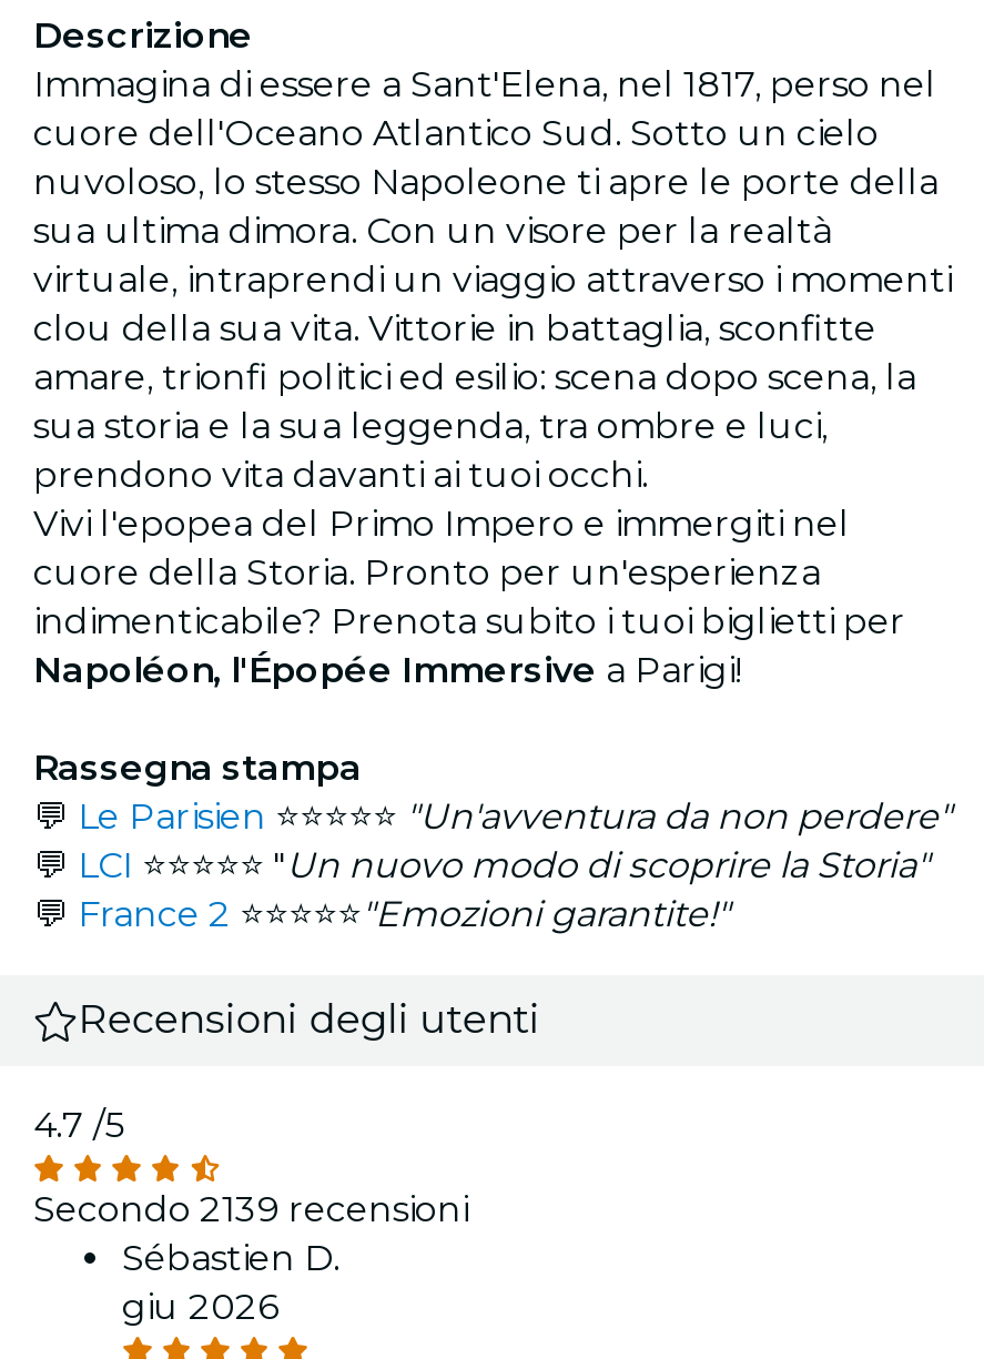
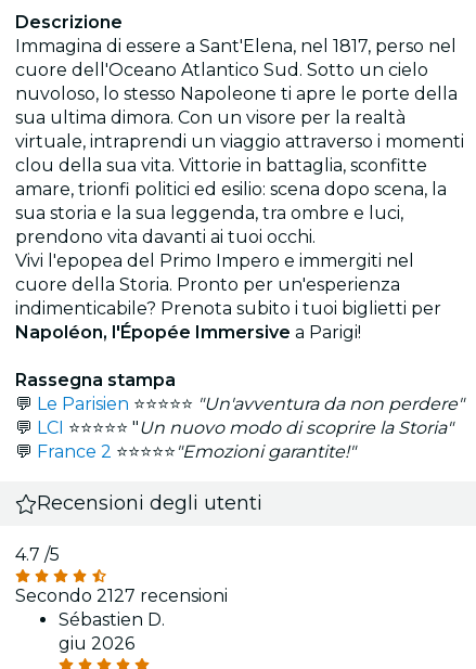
- Secondo 2139 recensioni
+ Secondo 2127 recensioni
